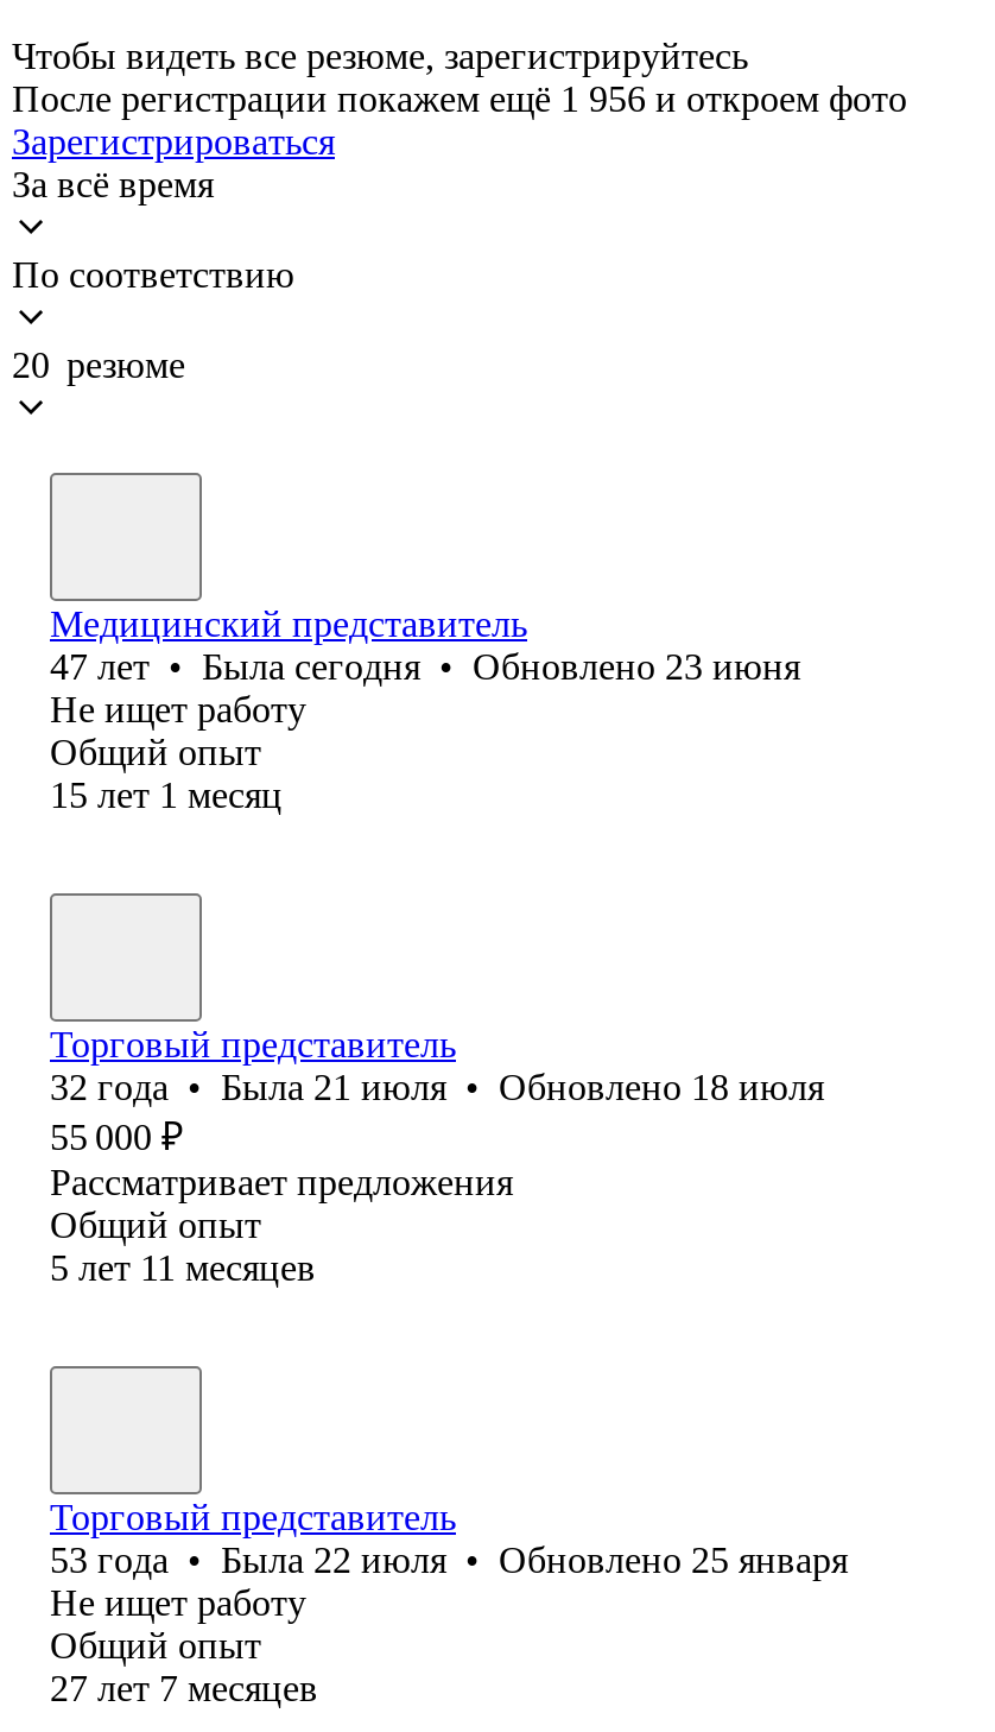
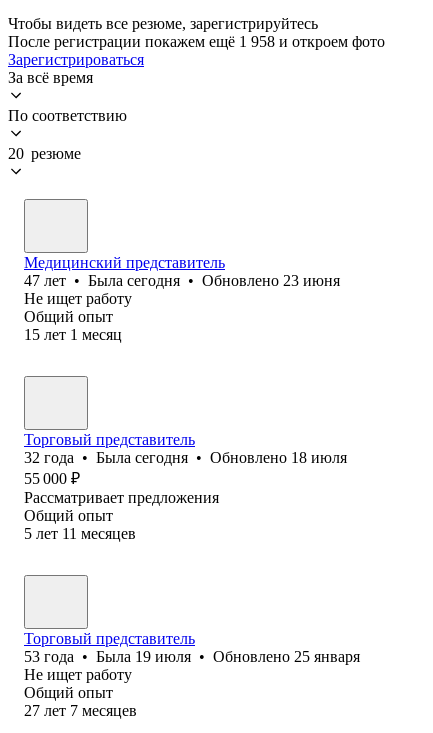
- После регистрации покажем ещё 1 956 и откроем фото
+ После регистрации покажем ещё 1 958 и откроем фото

- 32 года • Была 21 июля • Обновлено 18 июля
+ 32 года • Была сегодня • Обновлено 18 июля

- 53 года • Была 22 июля • Обновлено 25 января
+ 53 года • Была 19 июля • Обновлено 25 января
